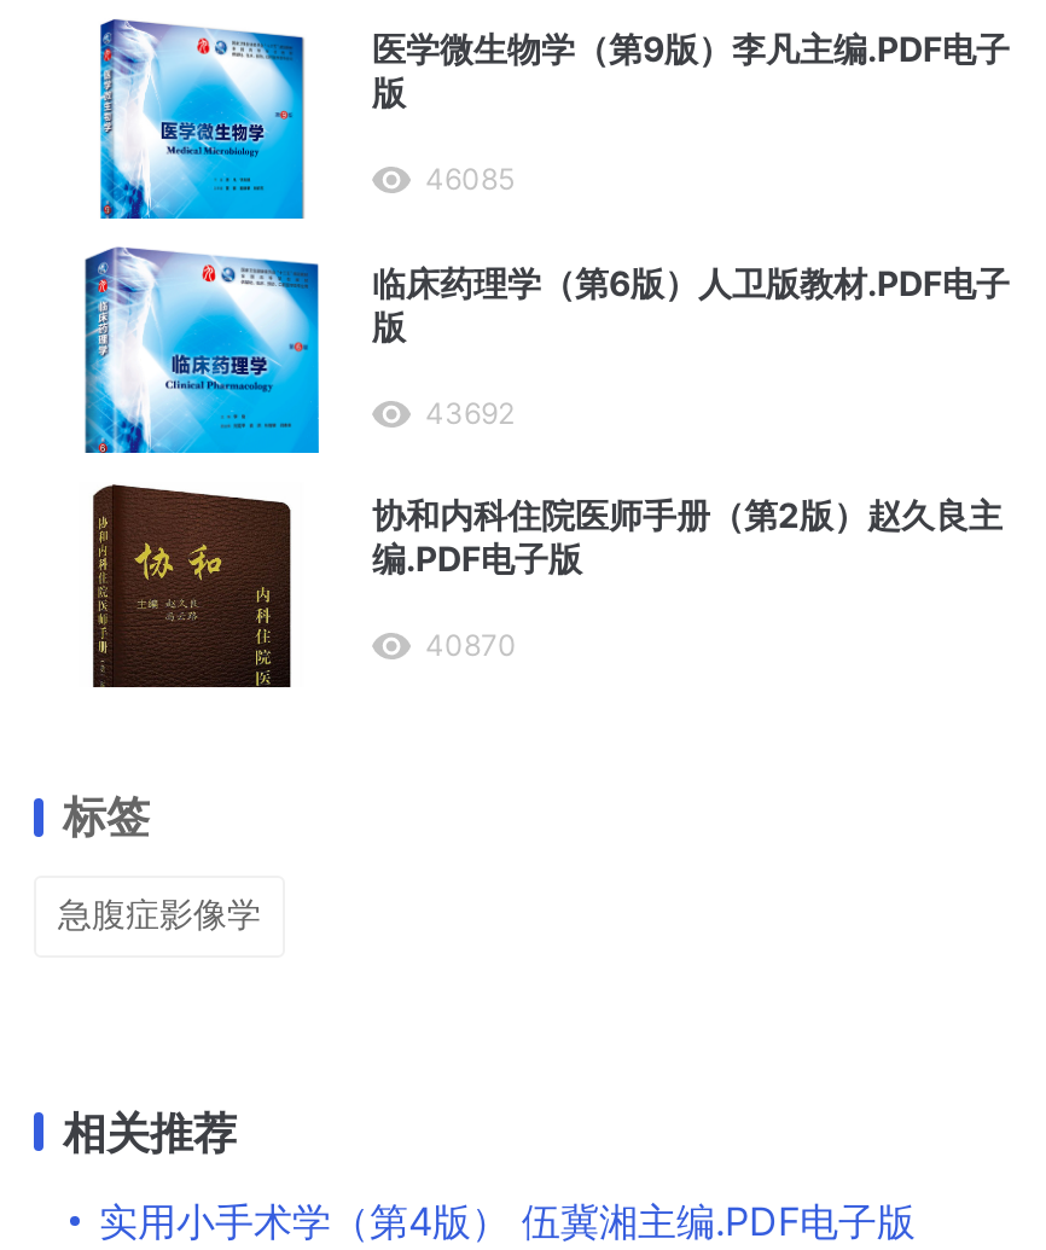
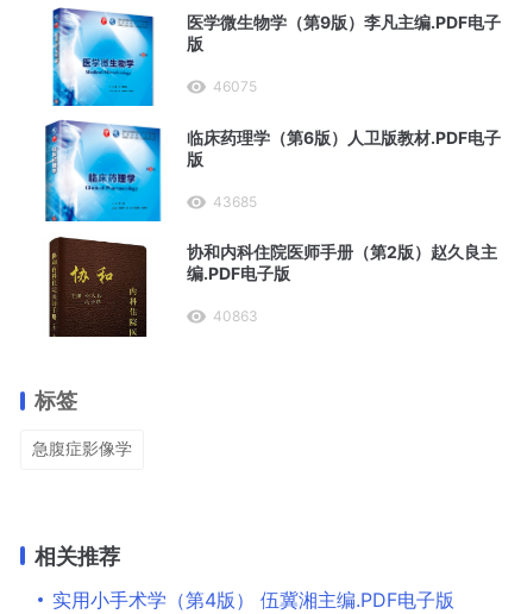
- 46085
+ 46075

- 43692
+ 43685

- 40870
+ 40863
